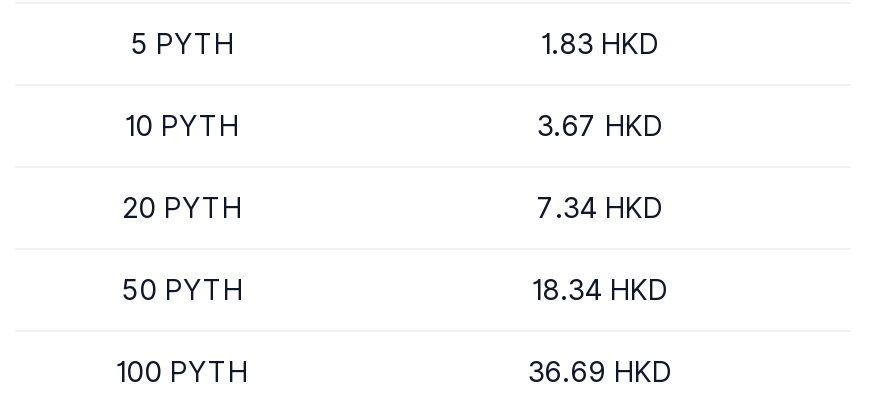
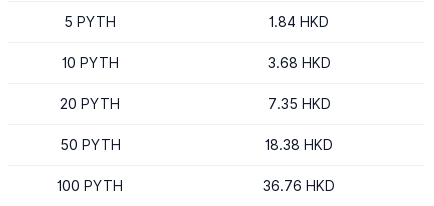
- 1.83 HKD
+ 1.84 HKD

- 3.67 HKD
+ 3.68 HKD

- 7.34 HKD
+ 7.35 HKD

- 18.34 HKD
+ 18.38 HKD

- 36.69 HKD
+ 36.76 HKD
